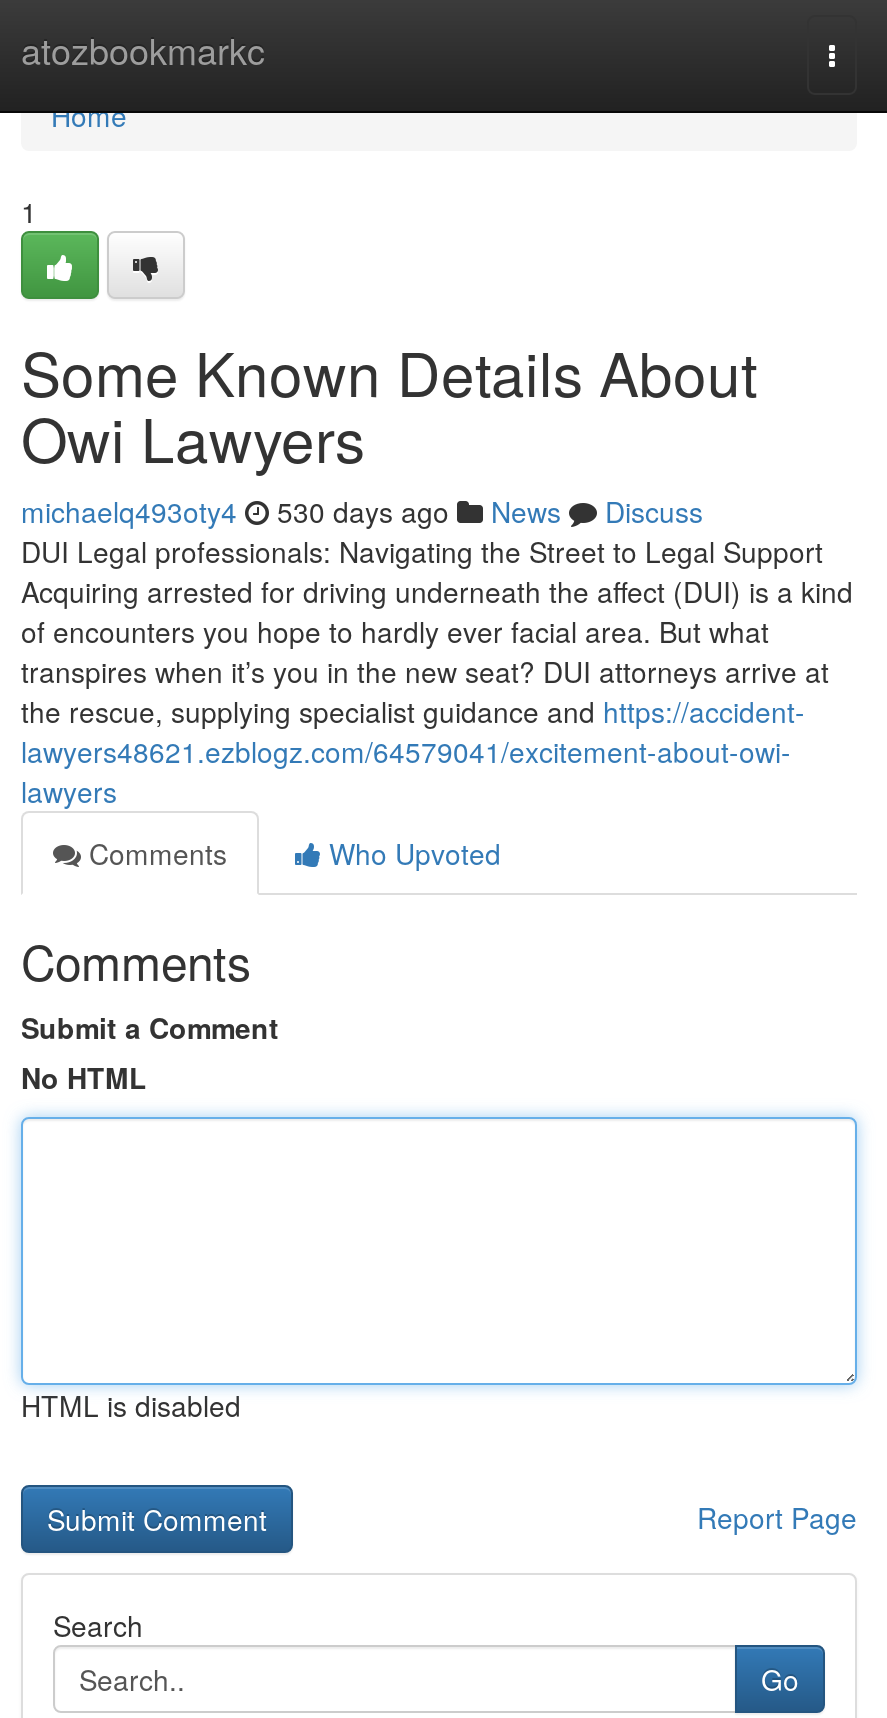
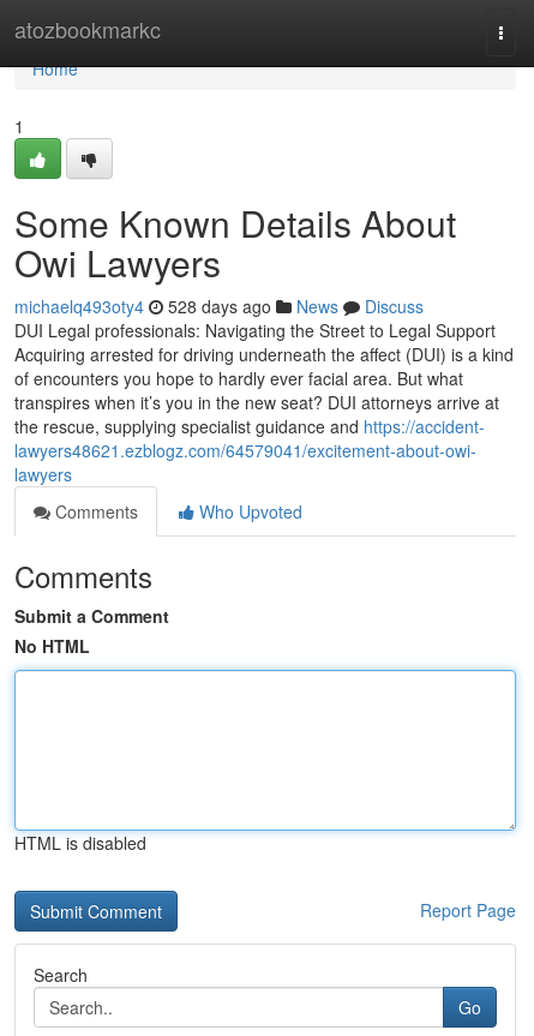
- michaelq493oty4 530 days ago News Discuss
+ michaelq493oty4 528 days ago News Discuss
